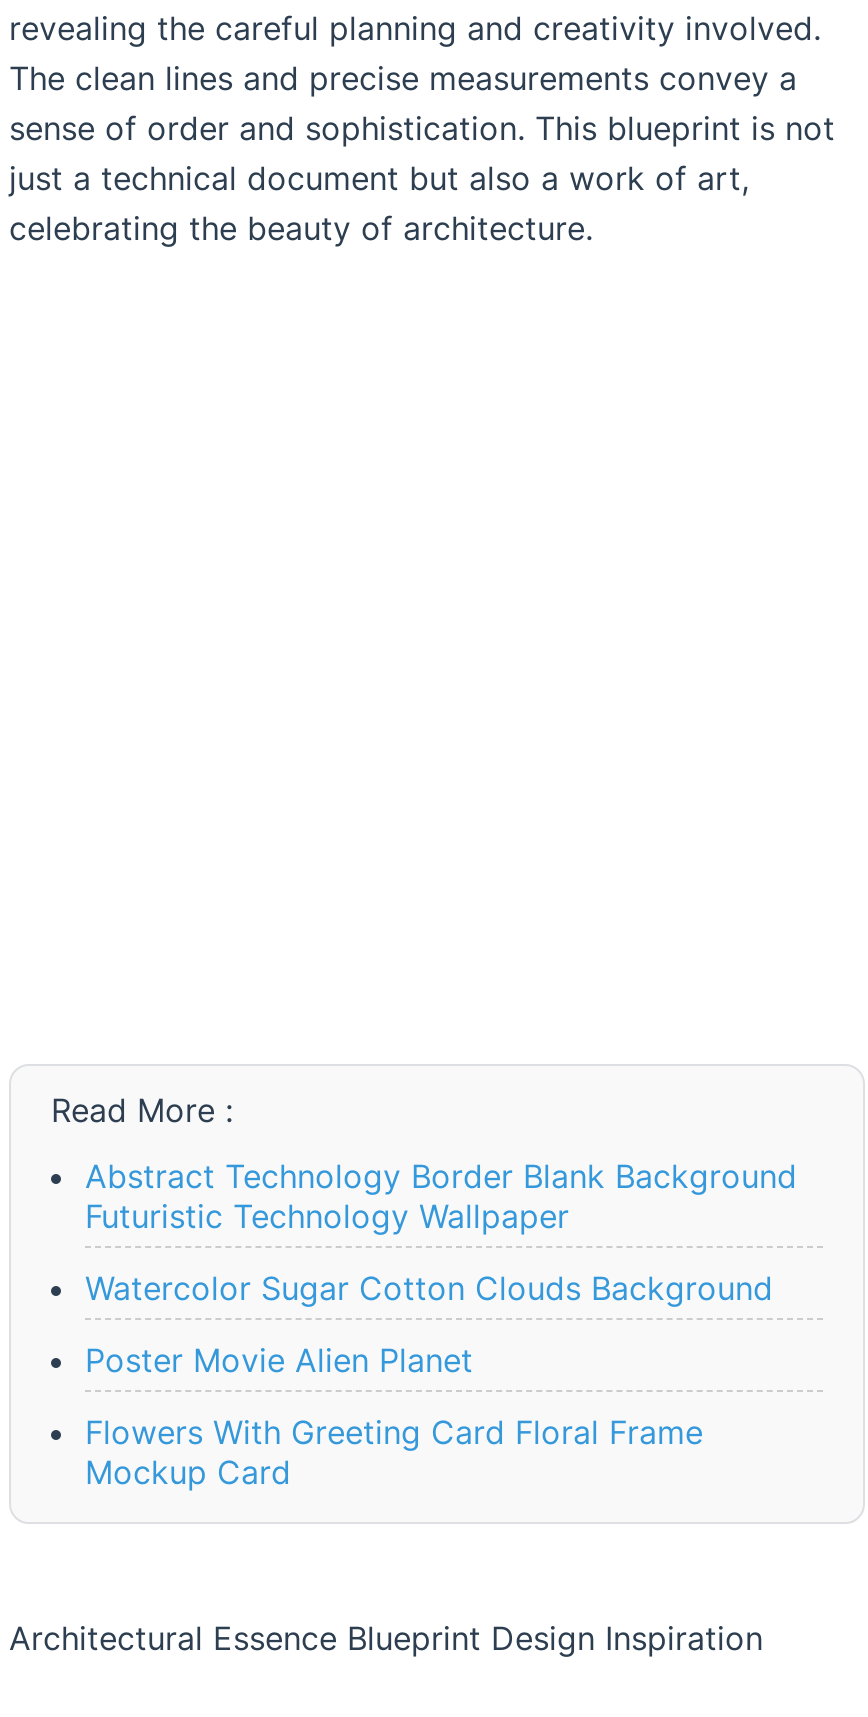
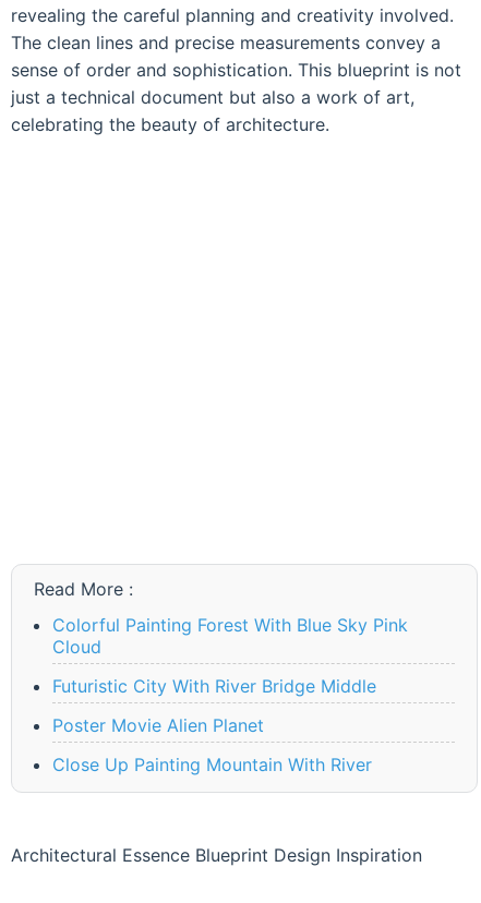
- Abstract Technology Border Blank Background
- Futuristic Technology Wallpaper
+ Colorful Painting Forest With Blue Sky Pink
+ Cloud

- Watercolor Sugar Cotton Clouds Background
+ Futuristic City With River Bridge Middle

- Flowers With Greeting Card Floral Frame
- Mockup Card
+ Close Up Painting Mountain With River
